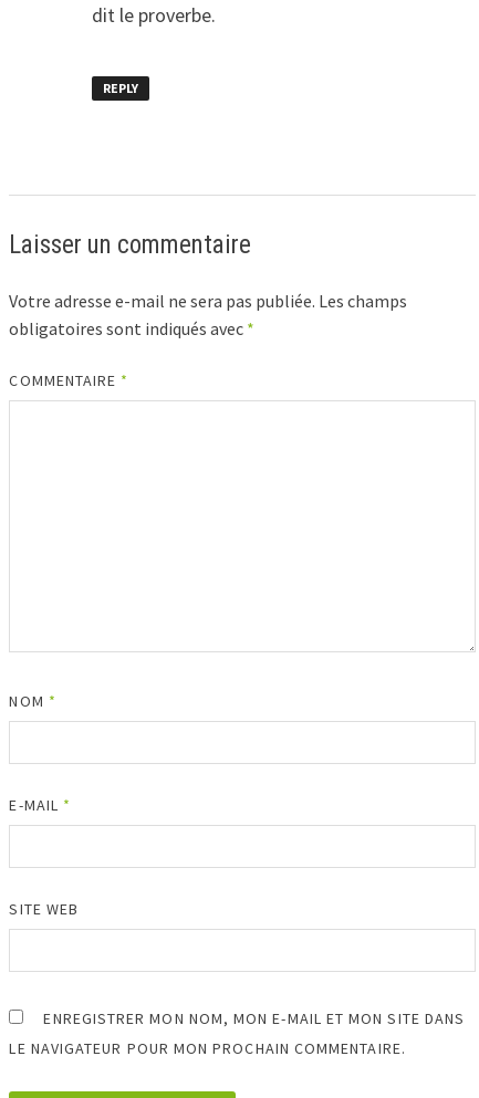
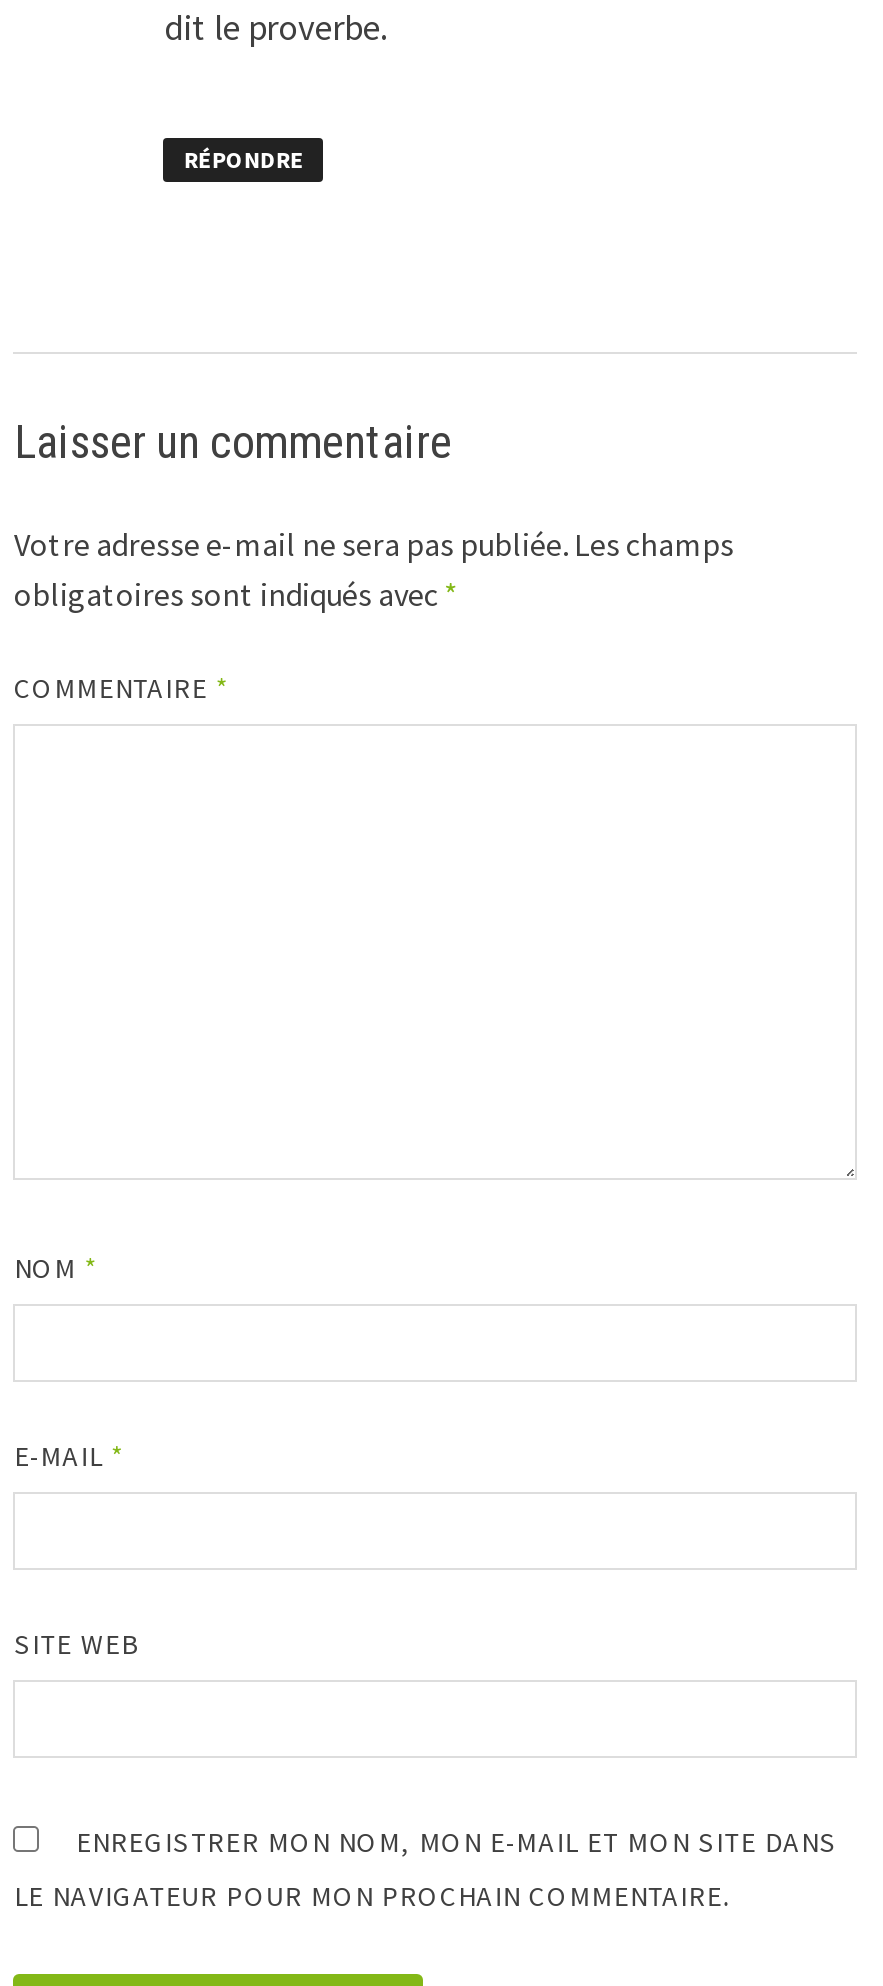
- REPLY
+ RÉPONDRE
